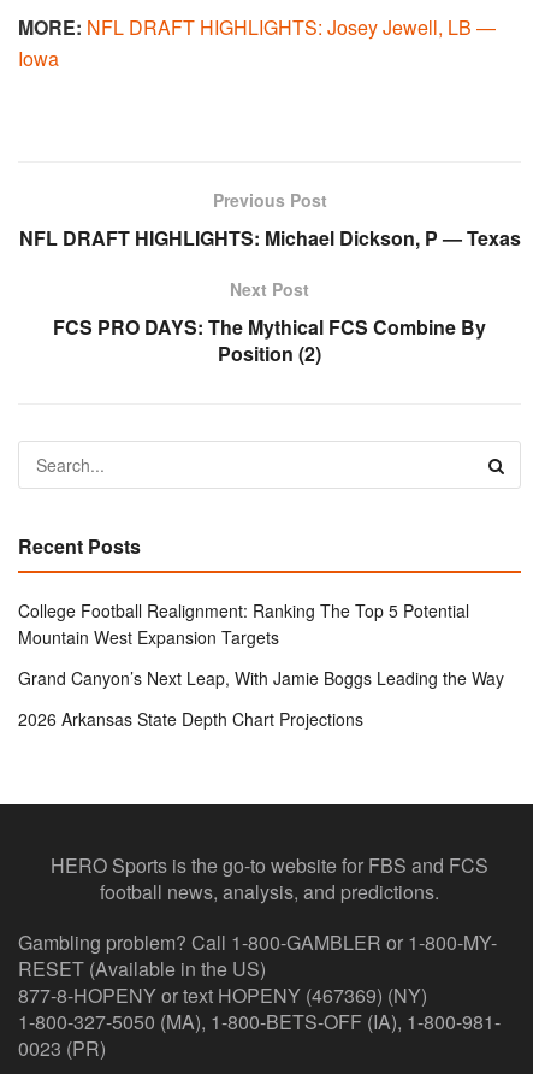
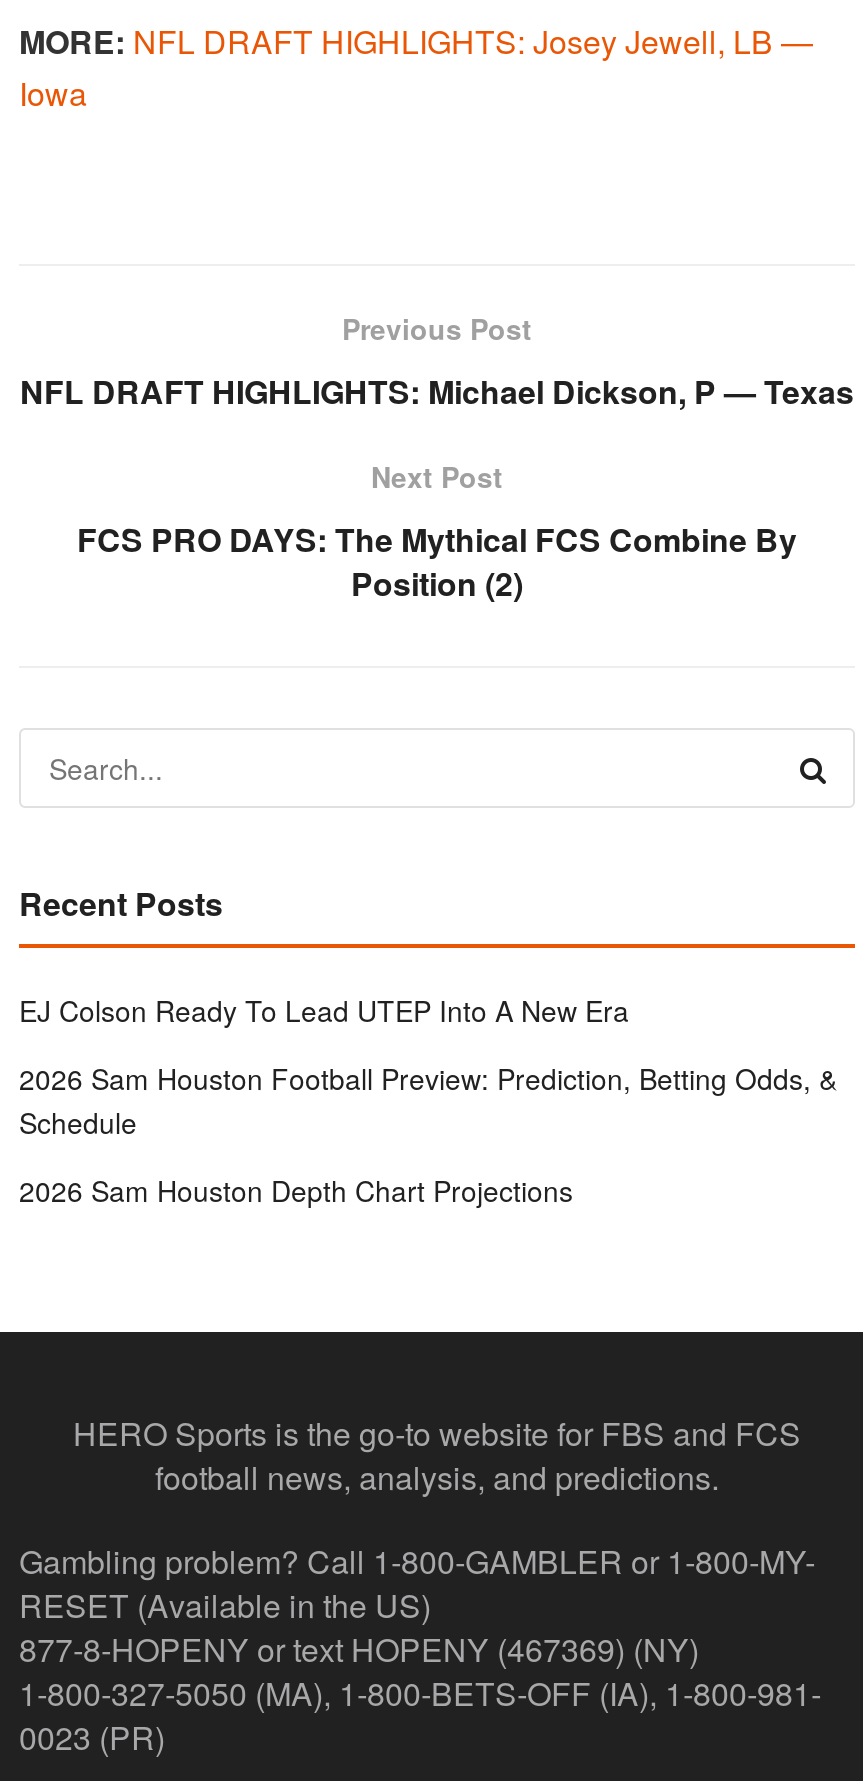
- College Football Realignment: Ranking The Top 5 Potential
- Mountain West Expansion Targets
+ EJ Colson Ready To Lead UTEP Into A New Era

- Grand Canyon’s Next Leap, With Jamie Boggs Leading the Way
+ 2026 Sam Houston Football Preview: Prediction, Betting Odds, &
+ Schedule

- 2026 Arkansas State Depth Chart Projections
+ 2026 Sam Houston Depth Chart Projections
